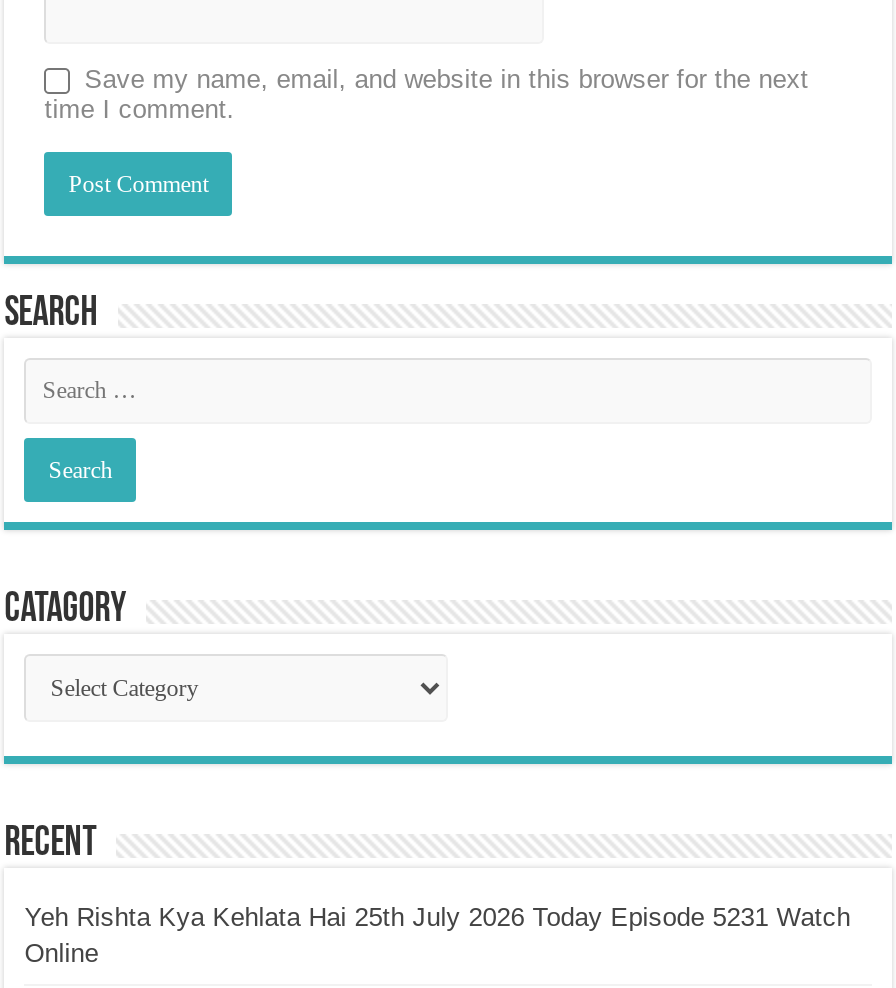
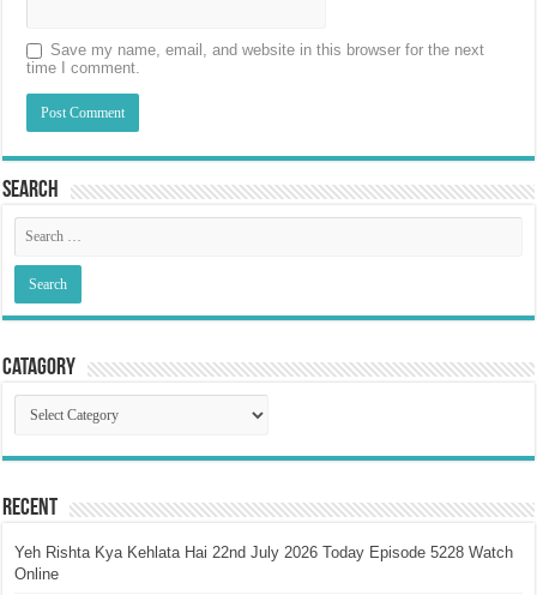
- Yeh Rishta Kya Kehlata Hai 25th July 2026 Today Episode 5231 Watch
+ Yeh Rishta Kya Kehlata Hai 22nd July 2026 Today Episode 5228 Watch
